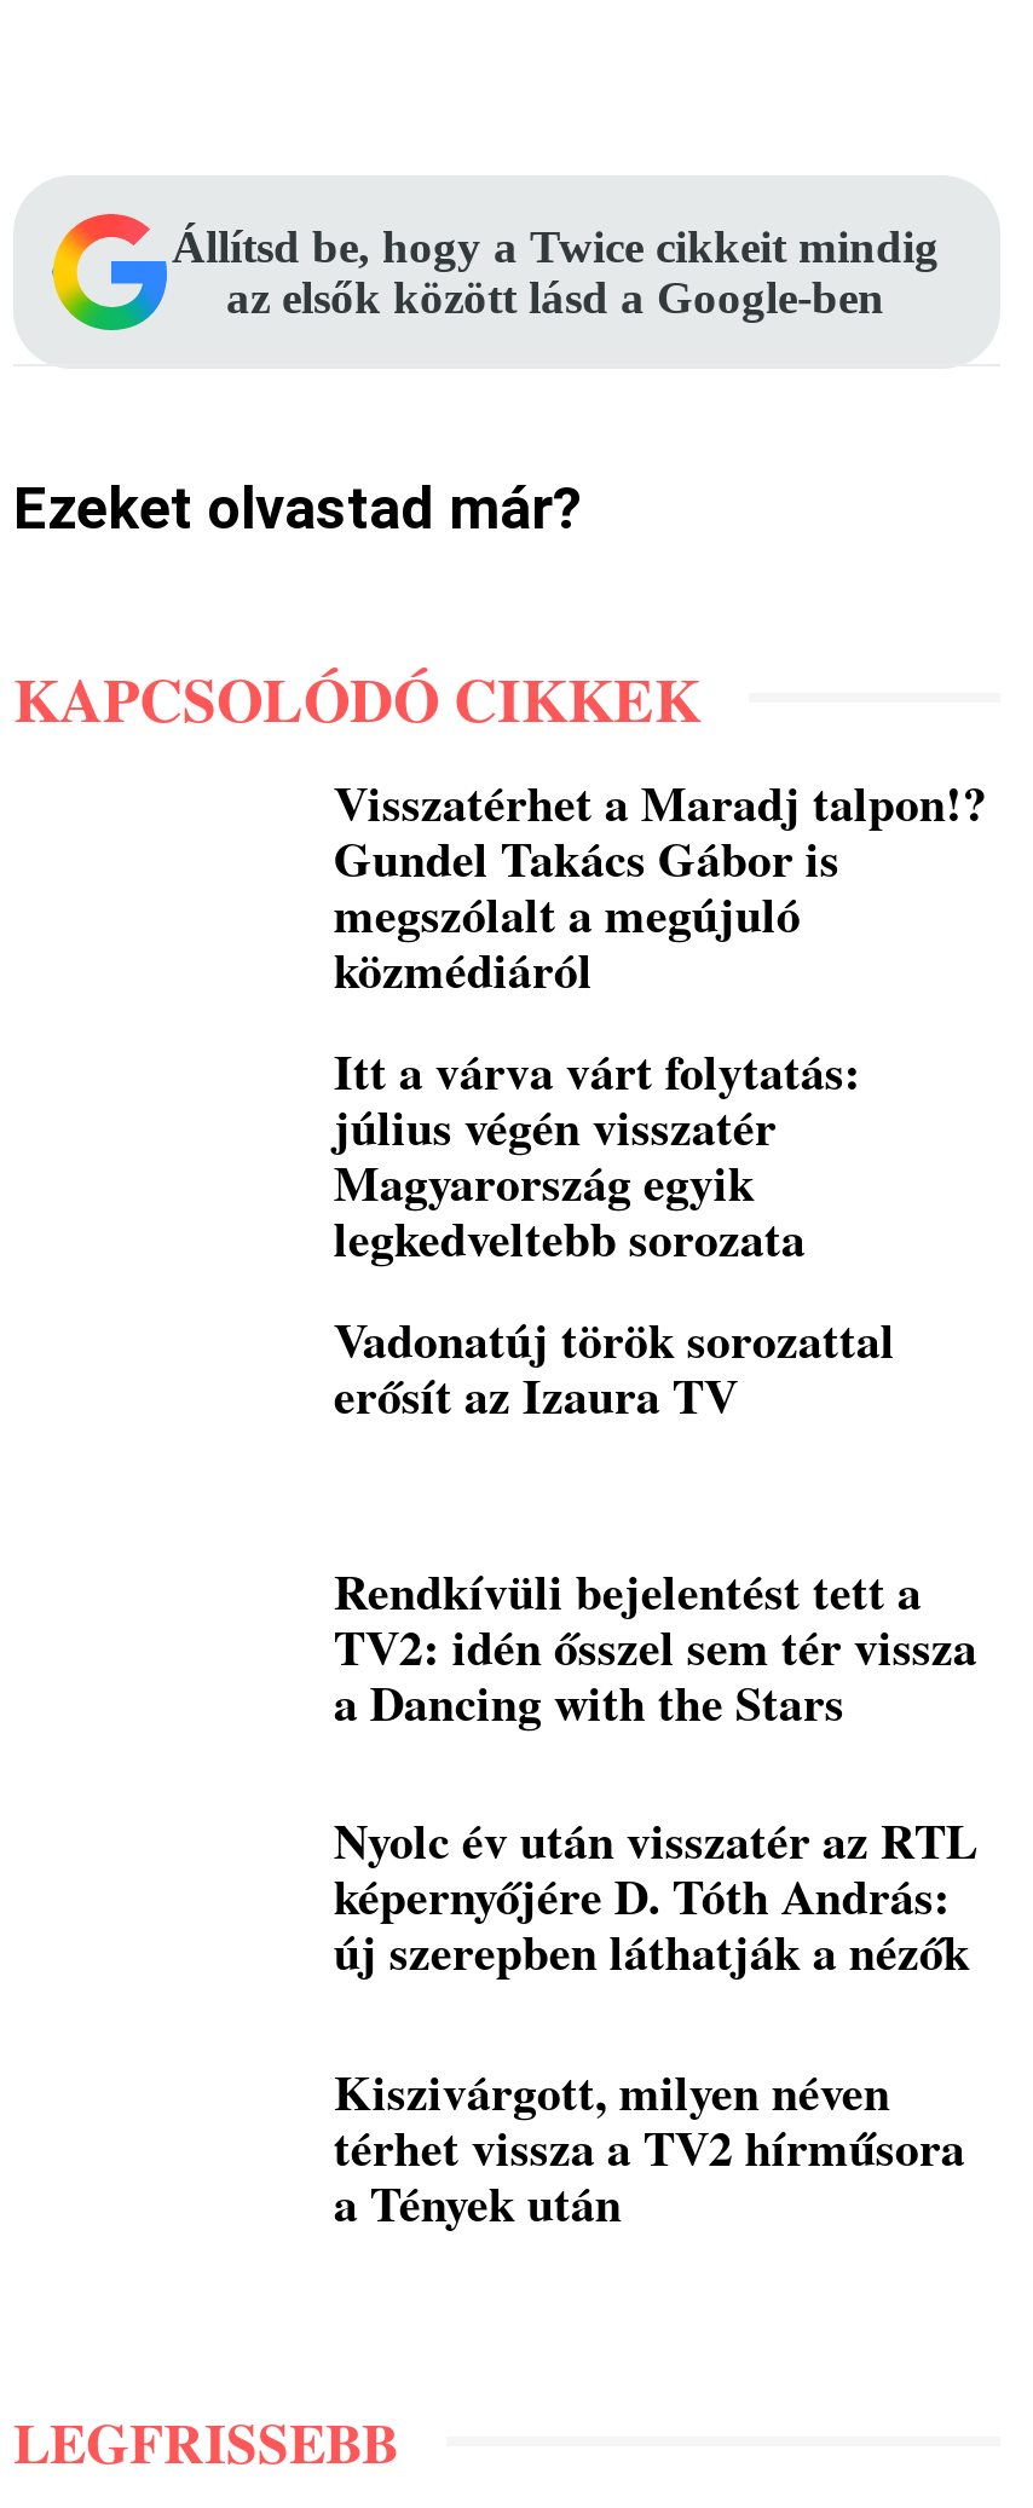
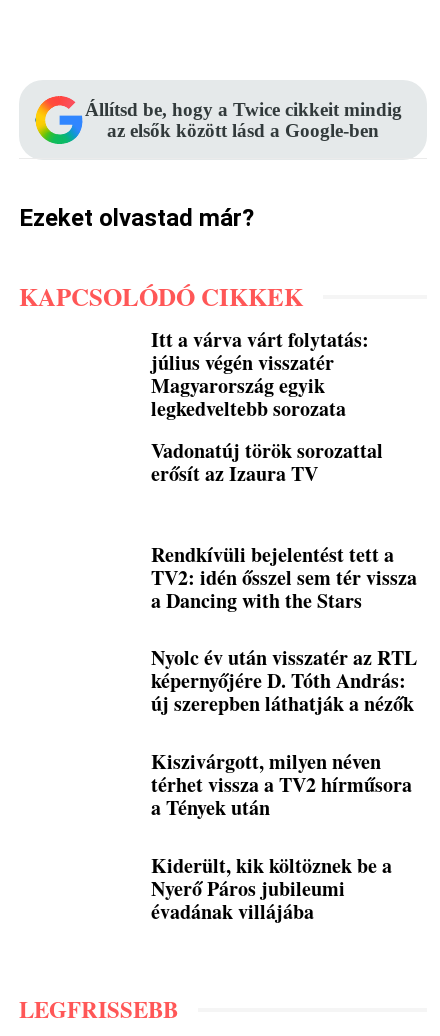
- Visszatérhet a Maradj talpon!?
- Gundel Takács Gábor is
- megszólalt a megújuló
- közmédiáról

moved up: Itt a várva várt folytatás: | július végén visszatér | Magyarország egyik | ... | térhet vissza a TV2 hírműsora | a Tények után

+ Kiderült, kik költöznek be a
+ Nyerő Páros jubileumi
+ évadának villájába
